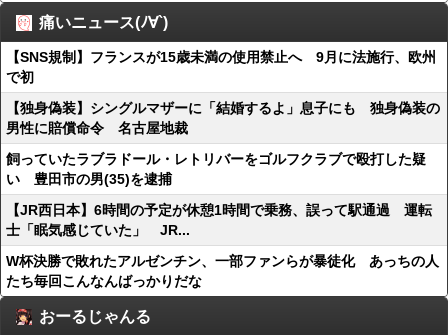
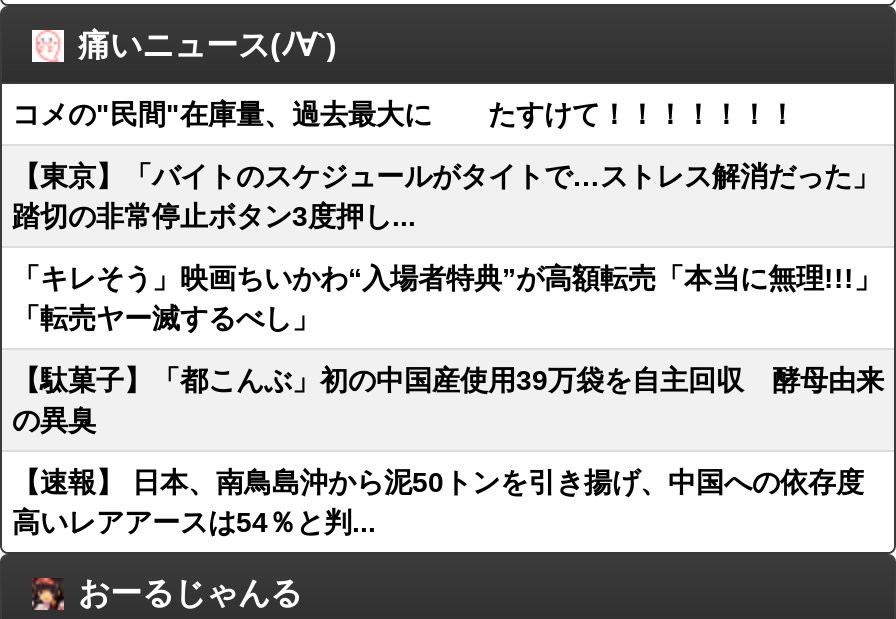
- 【SNS規制】フランスが15歳未満の使用禁止へ 9月に法施行、欧州
- で初
+ コメの"民間"在庫量、過去最大に たすけて！！！！！！！

- 【独身偽装】シングルマザーに「結婚するよ」息子にも 独身偽装の
- 男性に賠償命令 名古屋地裁
+ 【東京】「バイトのスケジュールがタイトで…ストレス解消だった」
+ 踏切の非常停止ボタン3度押し...

- 飼っていたラブラドール・レトリバーをゴルフクラブで殴打した疑
- い 豊田市の男(35)を逮捕
+ 「キレそう」映画ちいかわ“入場者特典”が高額転売「本当に無理!!!」
+ 「転売ヤー滅するべし」

- 【JR西日本】6時間の予定が休憩1時間で乗務、誤って駅通過 運転
- 士「眠気感じていた」 JR...
+ 【駄菓子】「都こんぶ」初の中国産使用39万袋を自主回収 酵母由来
+ の異臭

- W杯決勝で敗れたアルゼンチン、一部ファンらが暴徒化 あっちの人
- たち毎回こんなんばっかりだな
+ 【速報】 日本、南鳥島沖から泥50トンを引き揚げ、中国への依存度
+ 高いレアアースは54％と判...
